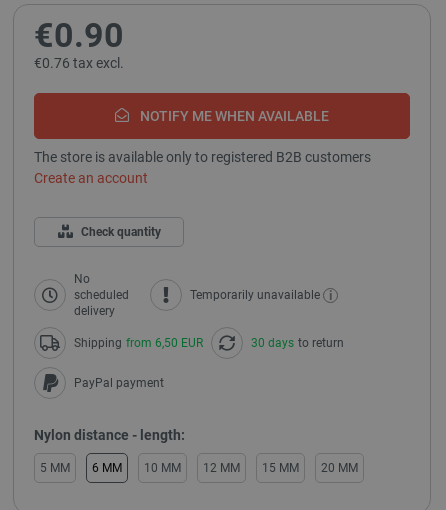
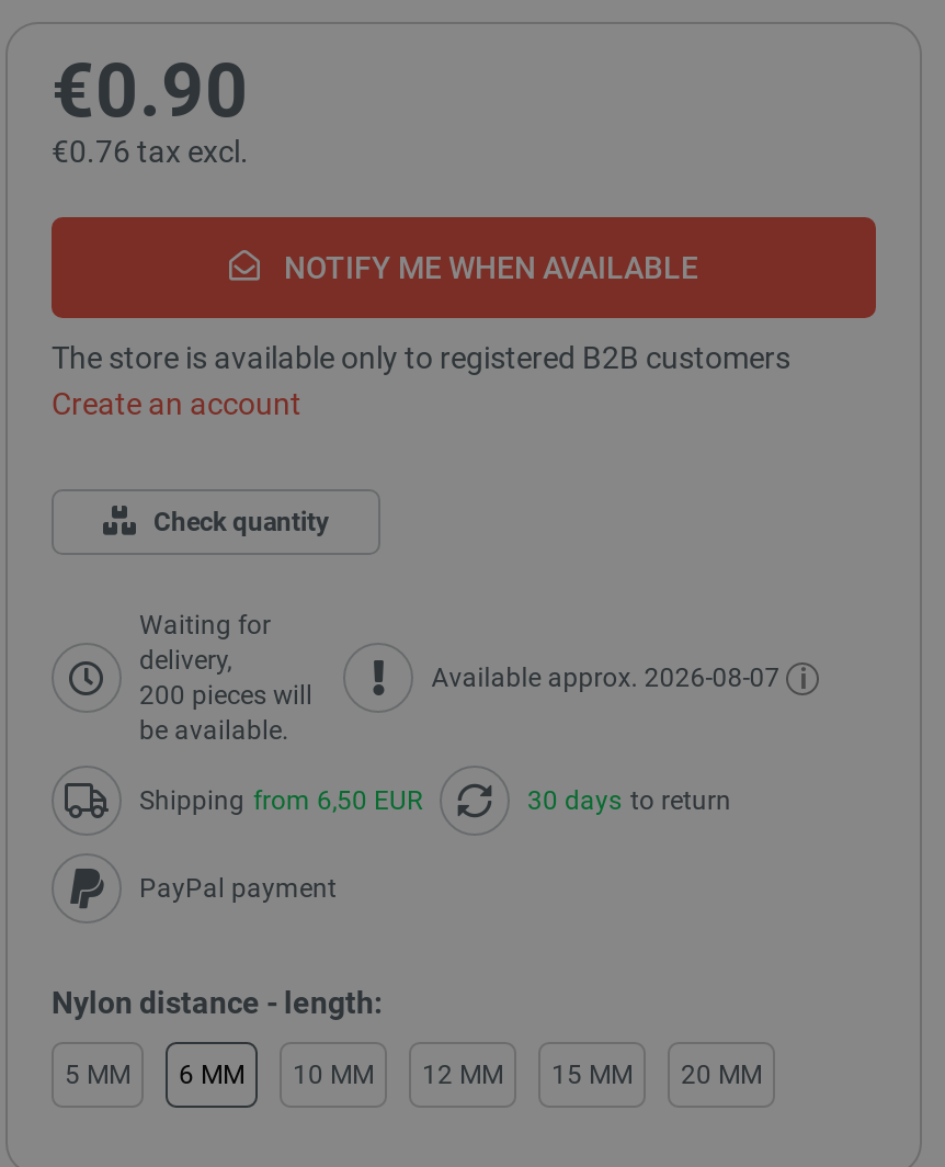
- No
- scheduled
- delivery
+ Waiting for
+ delivery,
+ 200 pieces will
+ be available.

- Temporarily unavailable i
+ Available approx. 2026-08-07 i
